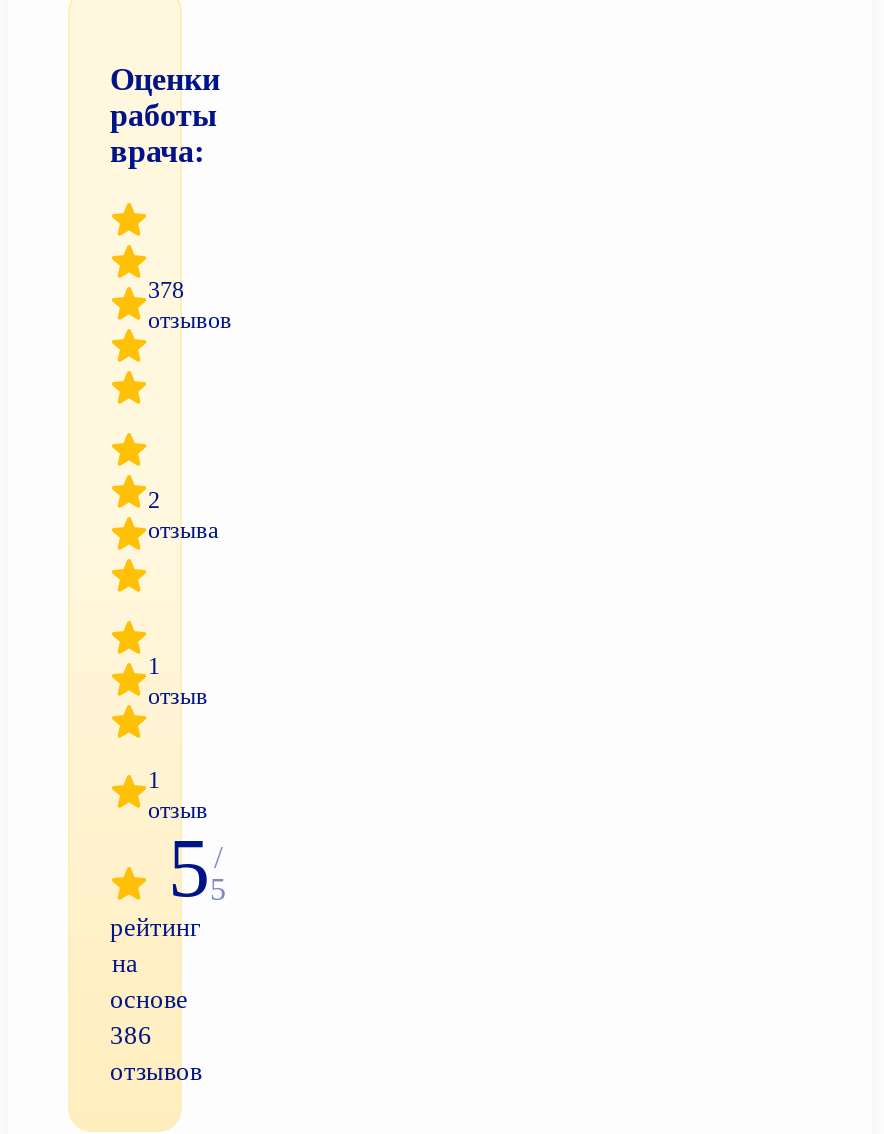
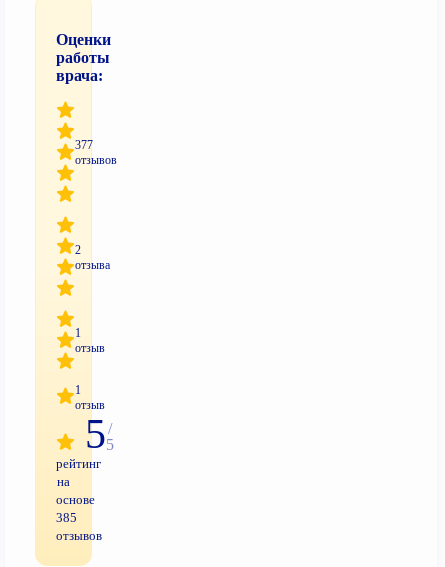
- 378
+ 377

- 386
+ 385
